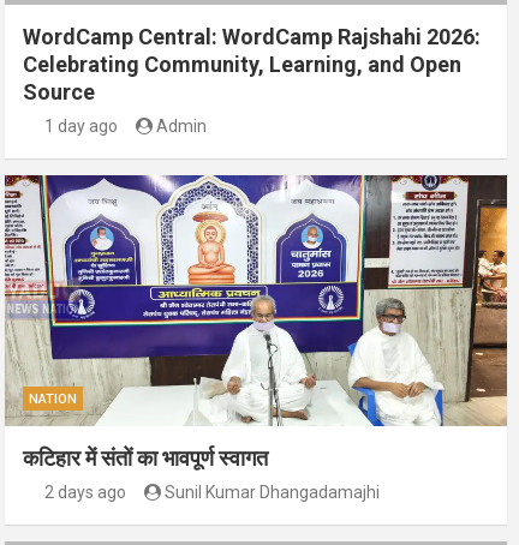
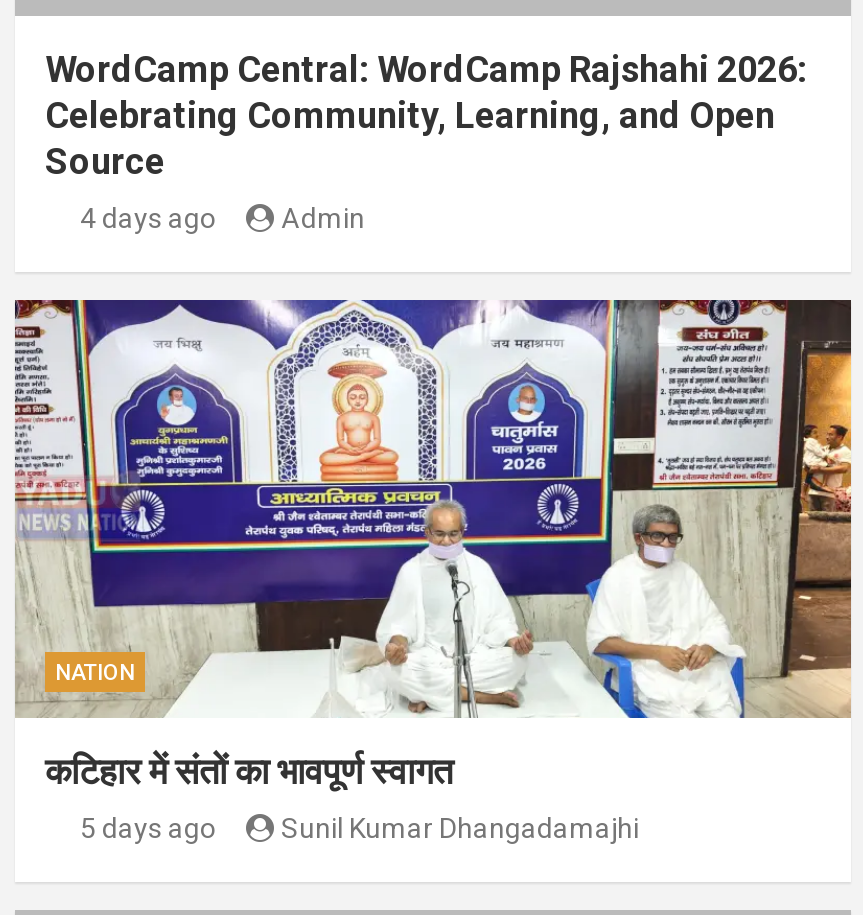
- 1 day ago
+ 4 days ago

- 2 days ago
+ 5 days ago
